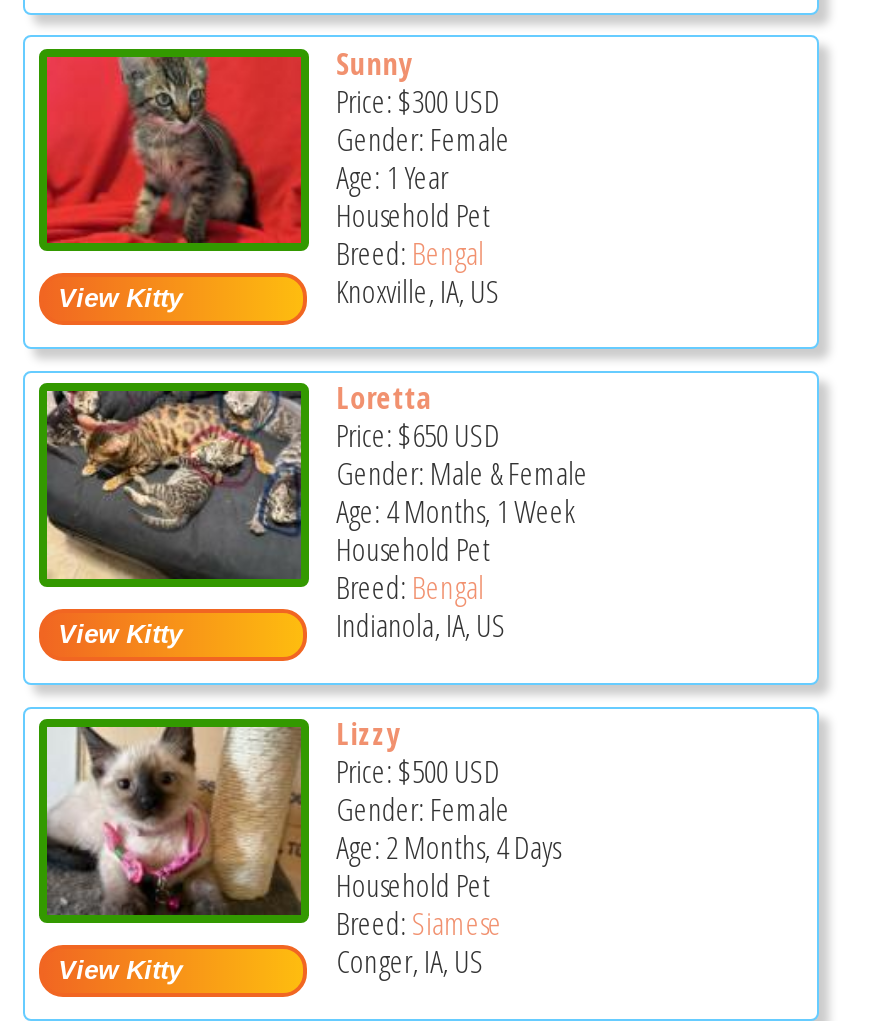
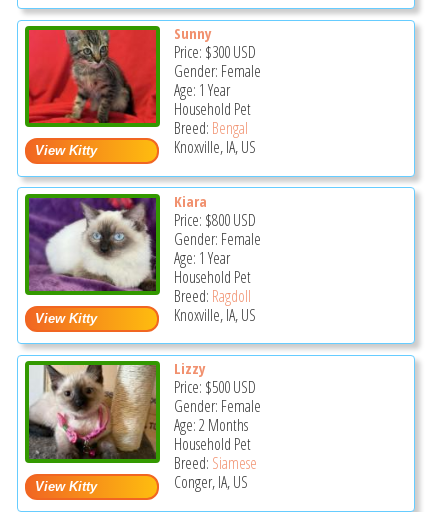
- [image]
- Loretta
- Price: $650 USD
- Gender: Male & Female
- Age: 4 Months, 1 Week
+ [image]
+ Kiara
+ Price: $800 USD
+ Gender: Female
+ Age: 1 Year

- Breed: Bengal
+ Breed: Ragdoll

- Indianola, IA, US
+ Knoxville, IA, US

- Age: 2 Months, 4 Days
+ Age: 2 Months
